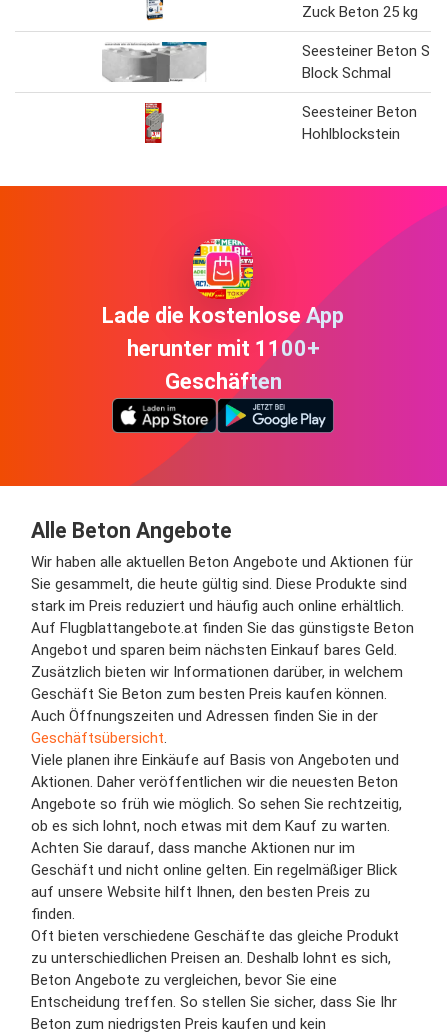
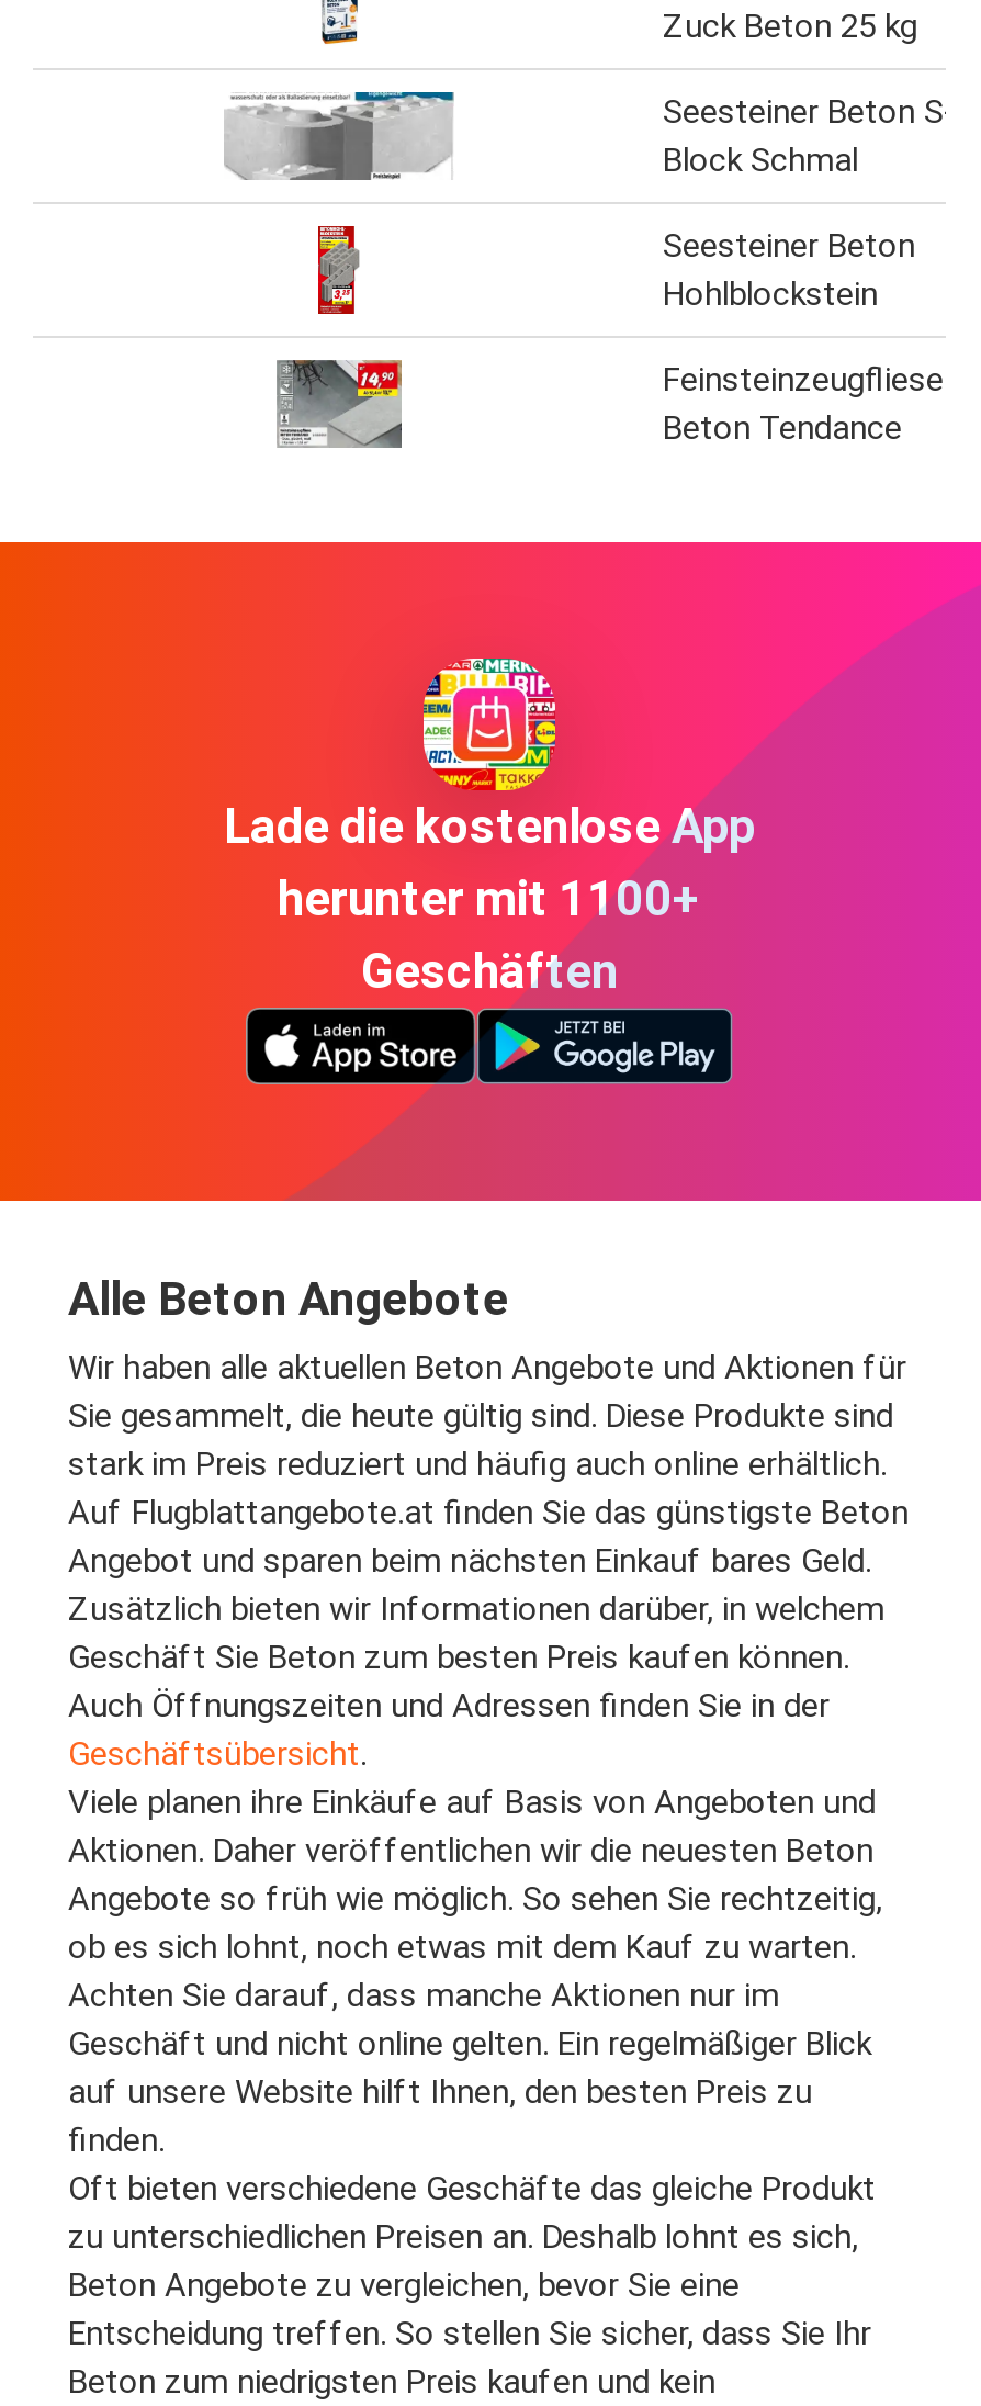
+ [image]

+ Feinsteinzeugfliese
+ Beton Tendance
